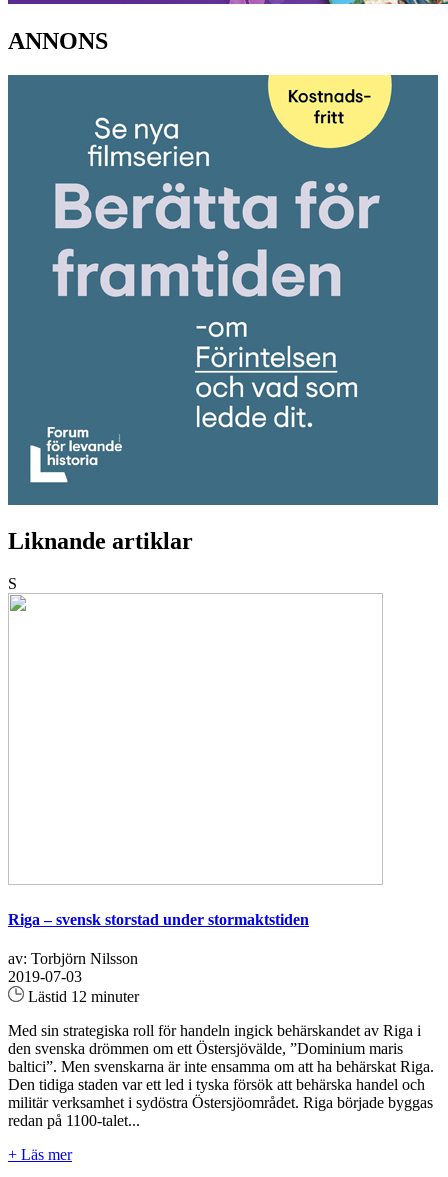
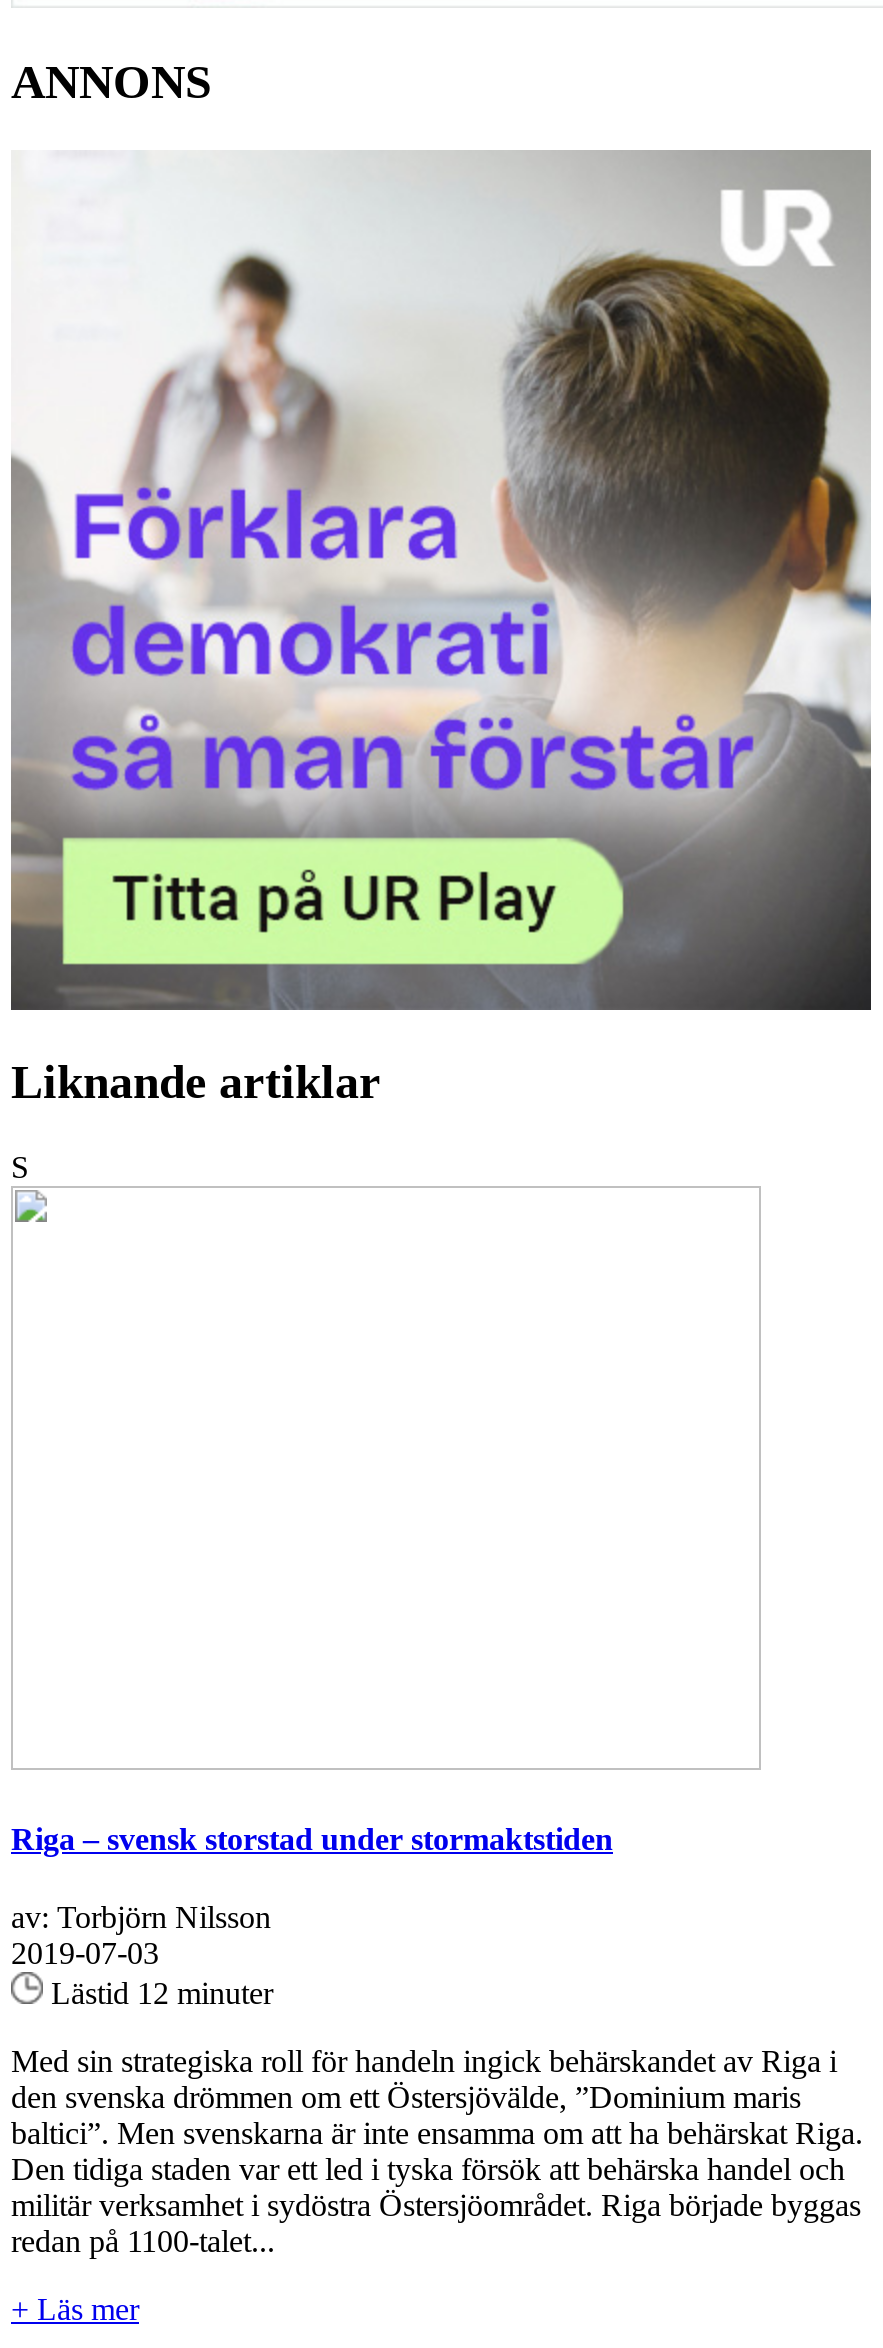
- [image]
+ [image]
